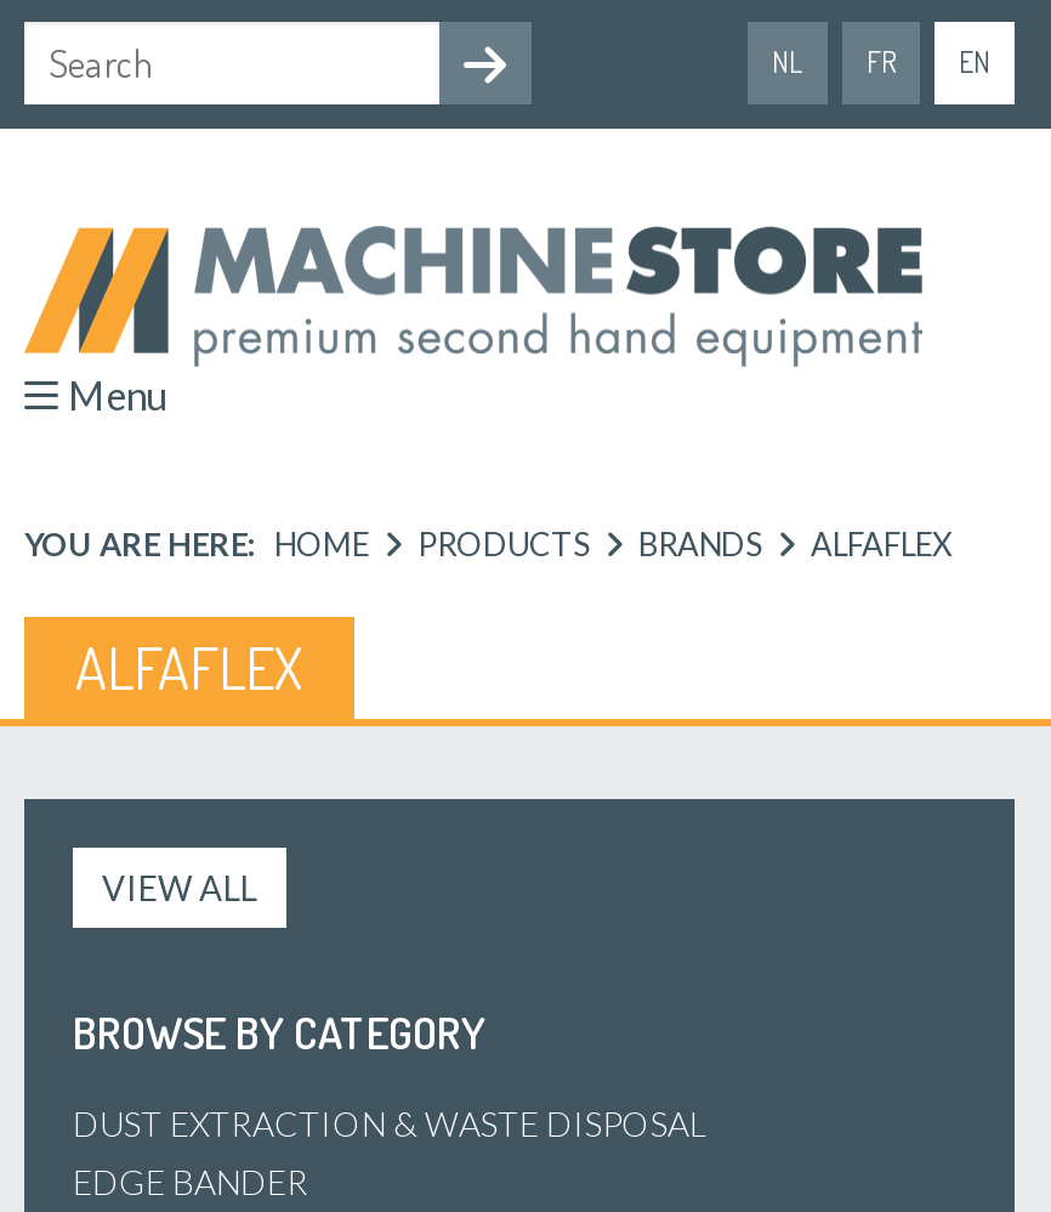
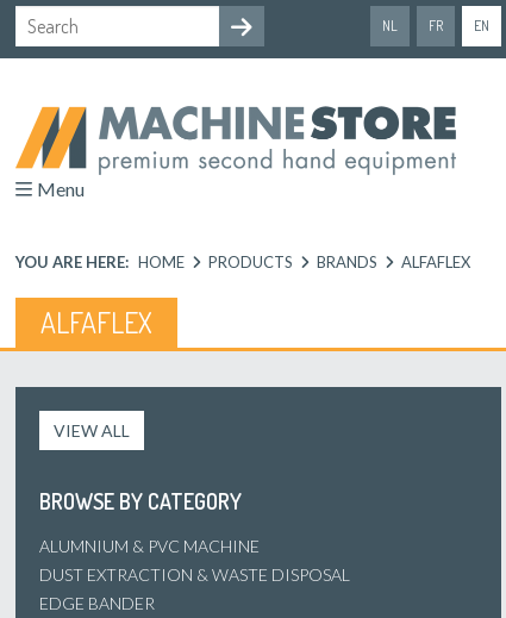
+ ALUMNIUM & PVC MACHINE
